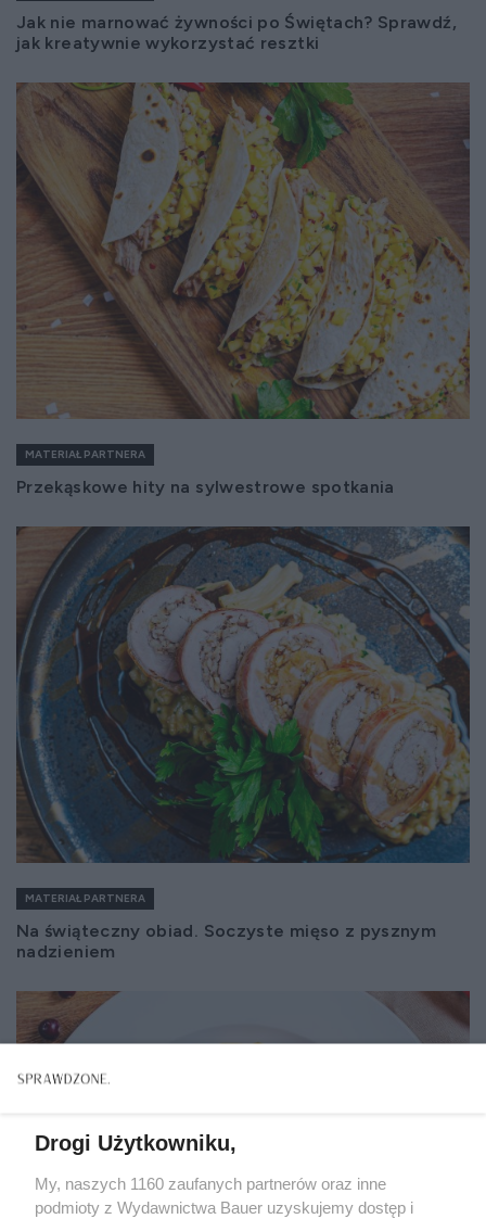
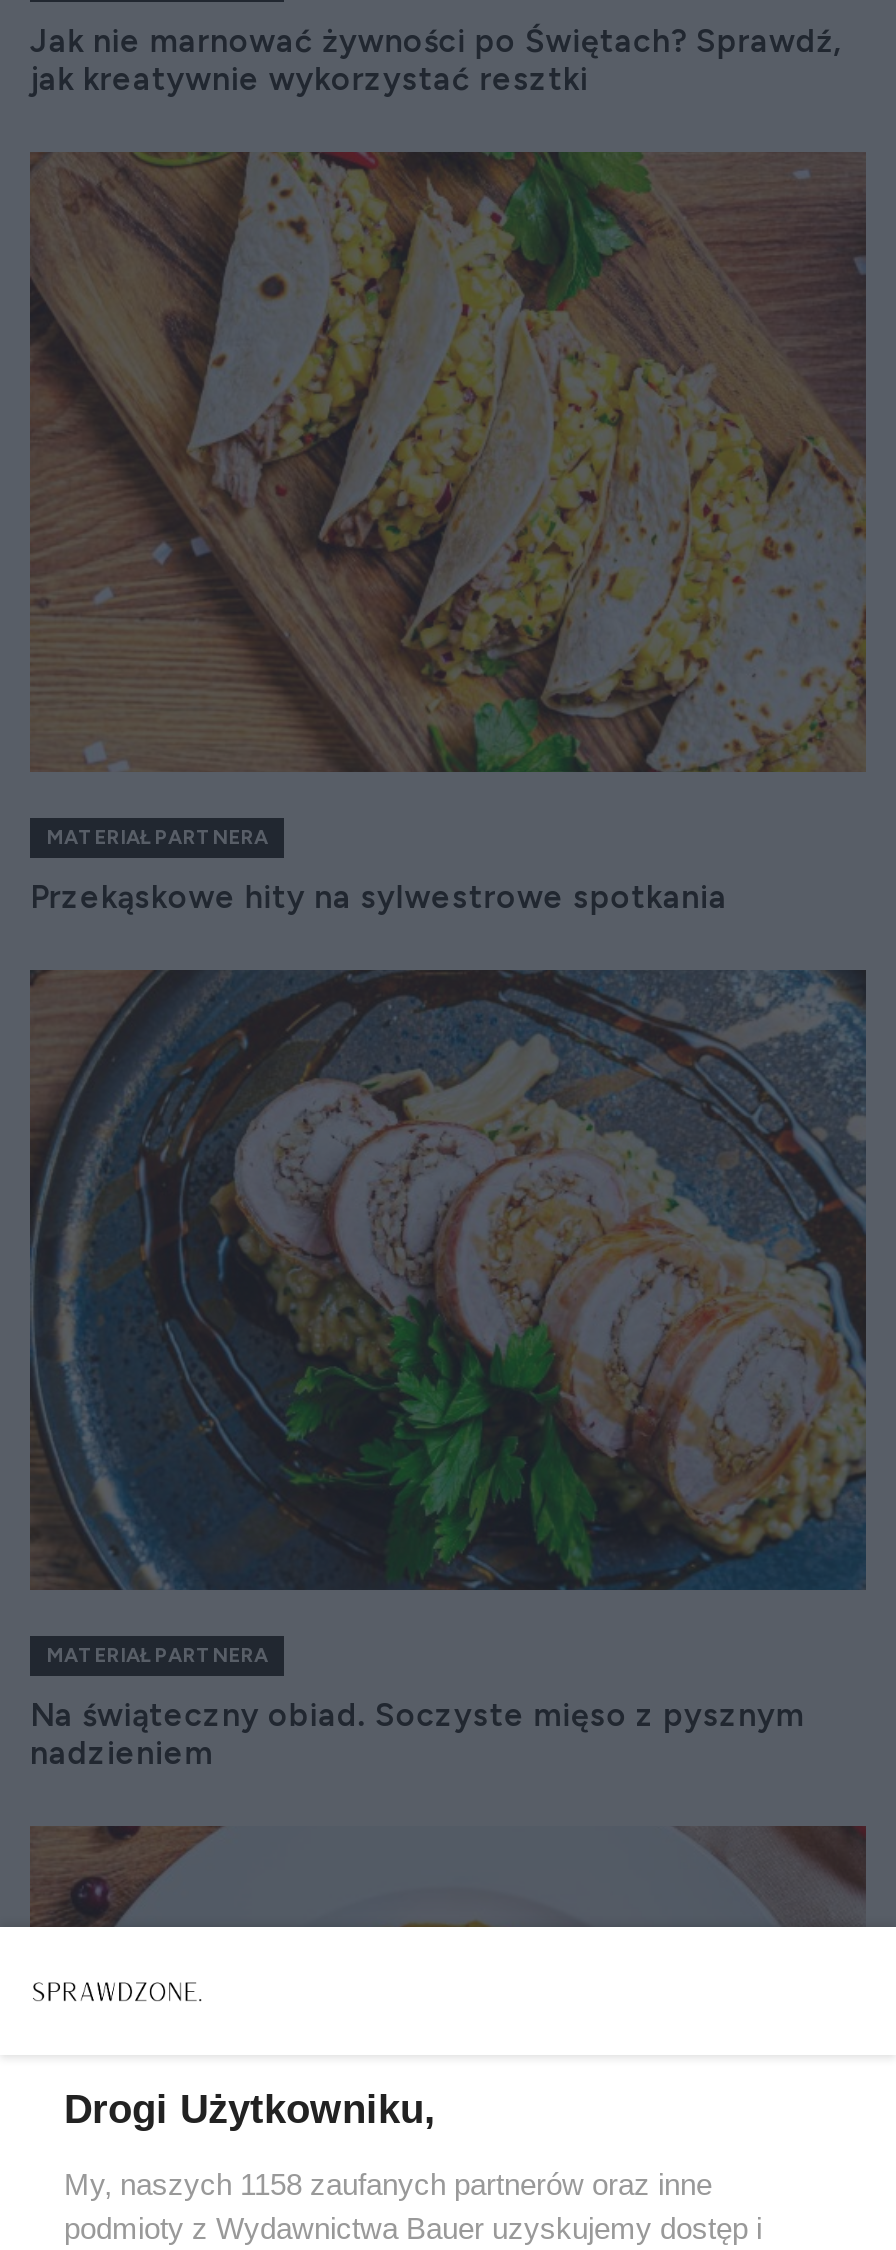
- My, naszych 1160 zaufanych partnerów oraz inne
+ My, naszych 1158 zaufanych partnerów oraz inne
